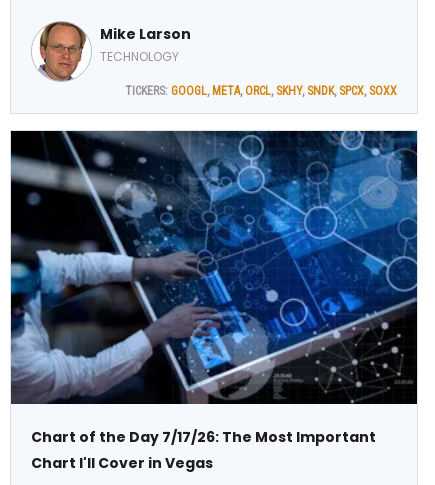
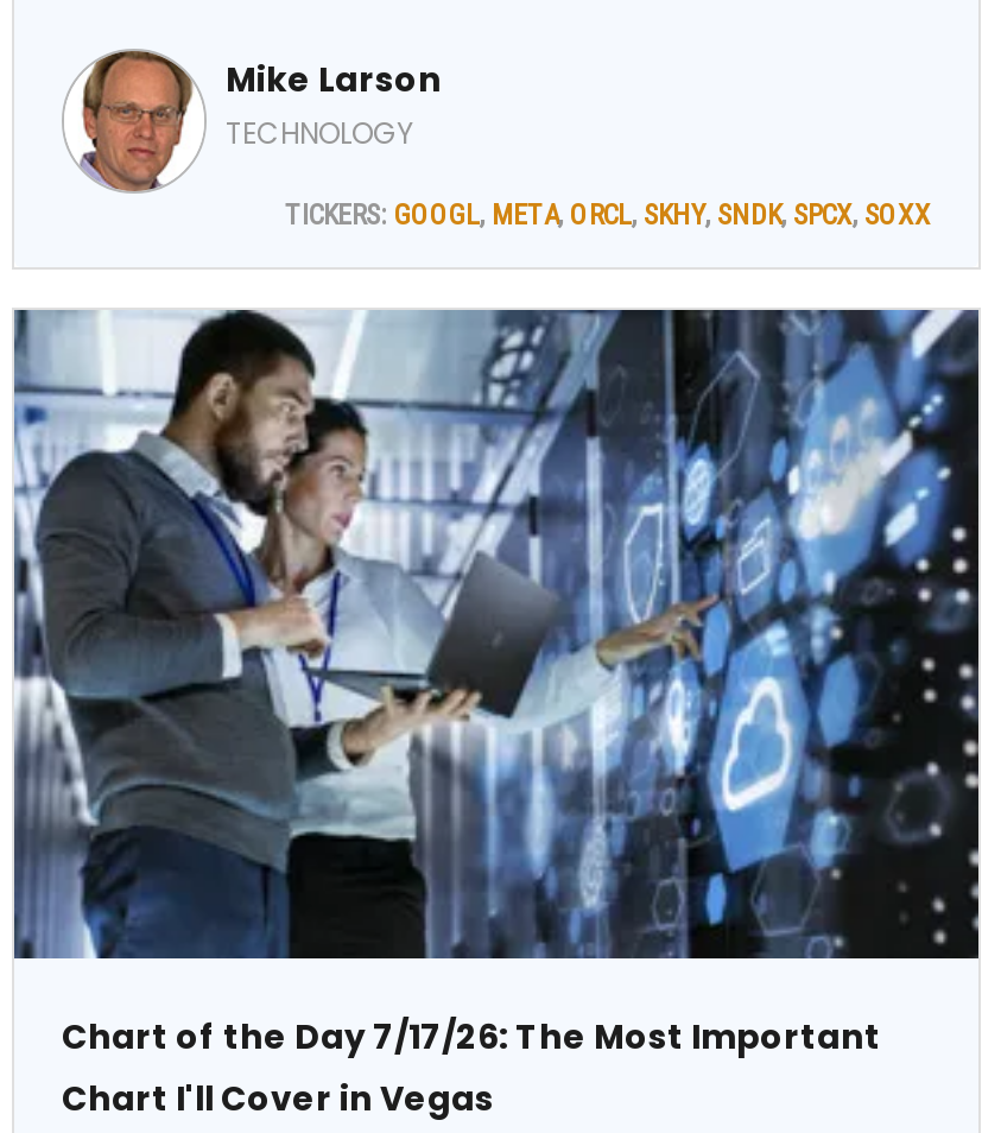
- [image]
+ [image]
